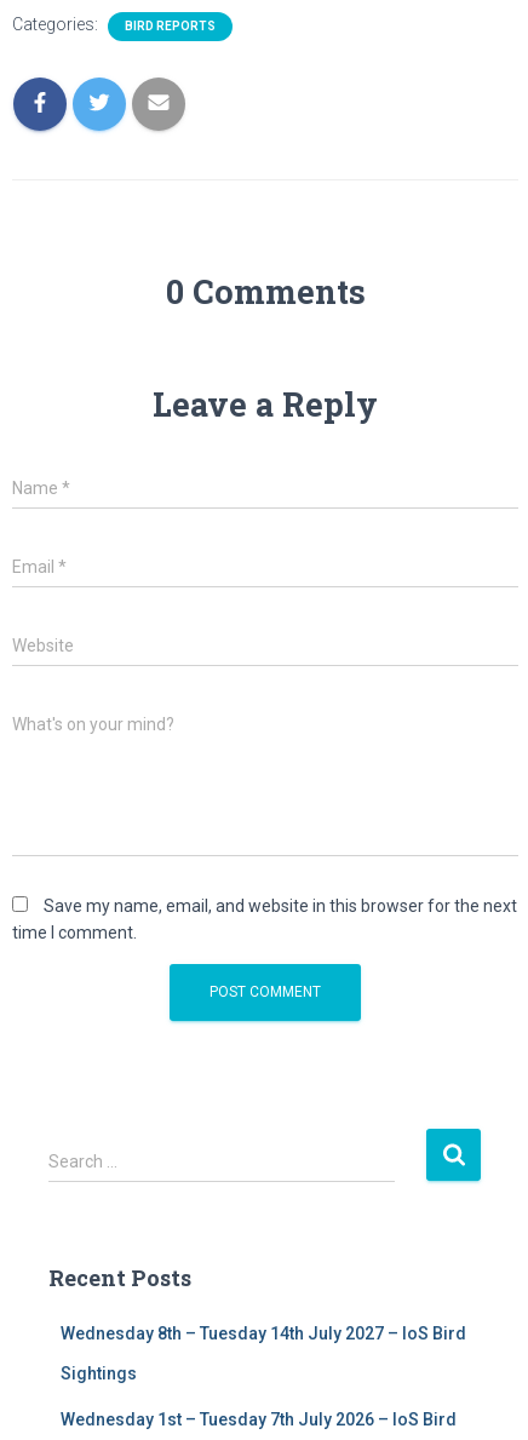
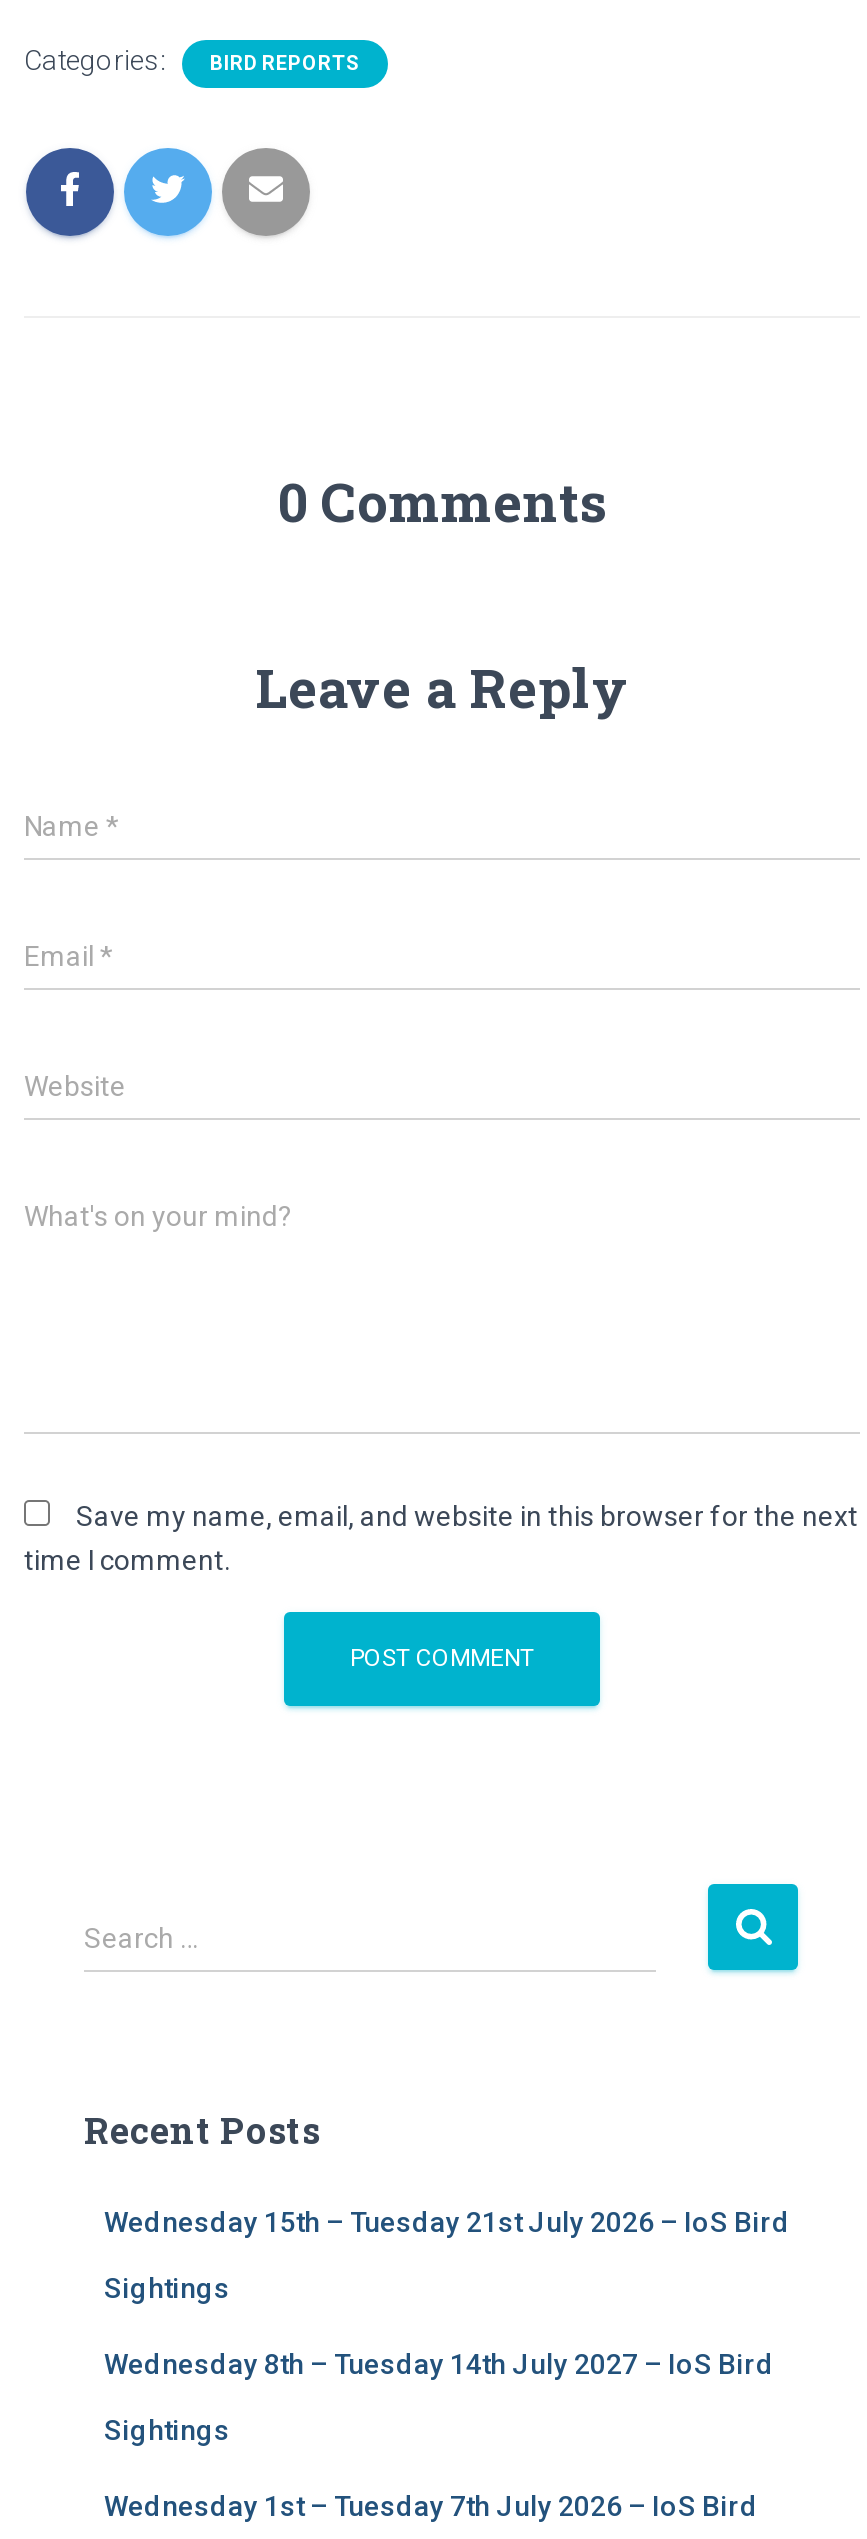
+ Wednesday 15th – Tuesday 21st July 2026 – IoS Bird
+ Sightings
